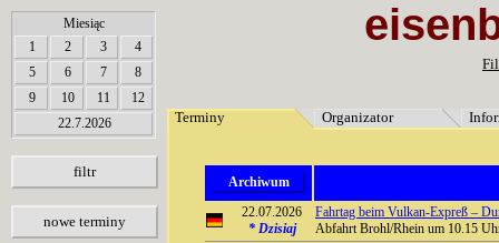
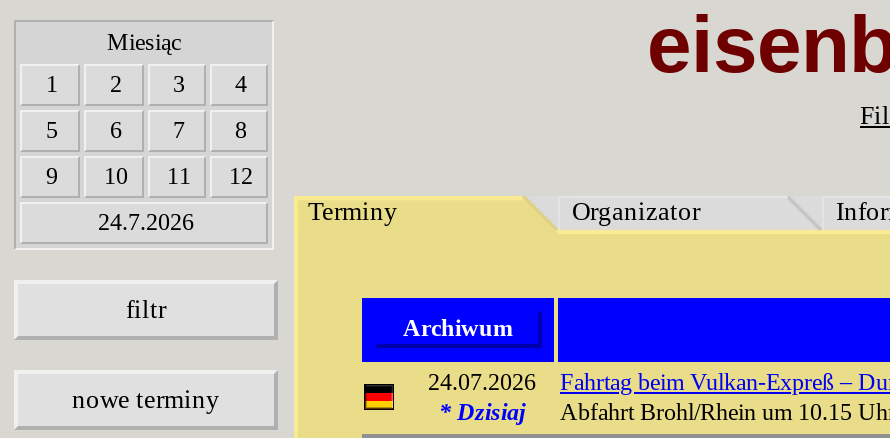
- 22.7.2026
+ 24.7.2026

- 22.07.2026
+ 24.07.2026
